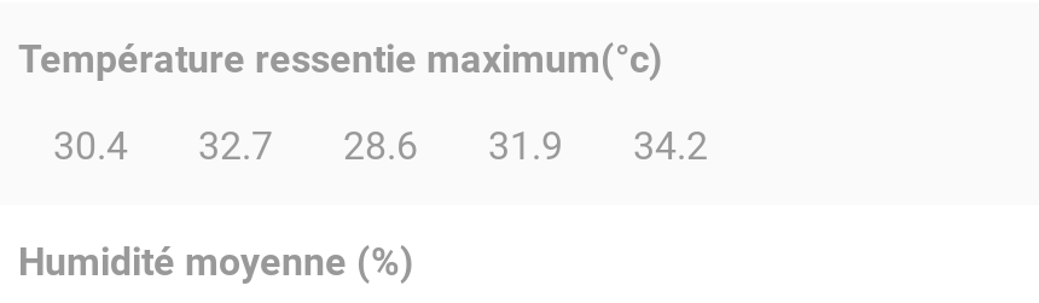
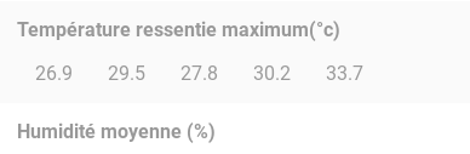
- 30.4
+ 26.9

- 32.7
+ 29.5

- 28.6
+ 27.8

- 31.9
+ 30.2

- 34.2
+ 33.7
